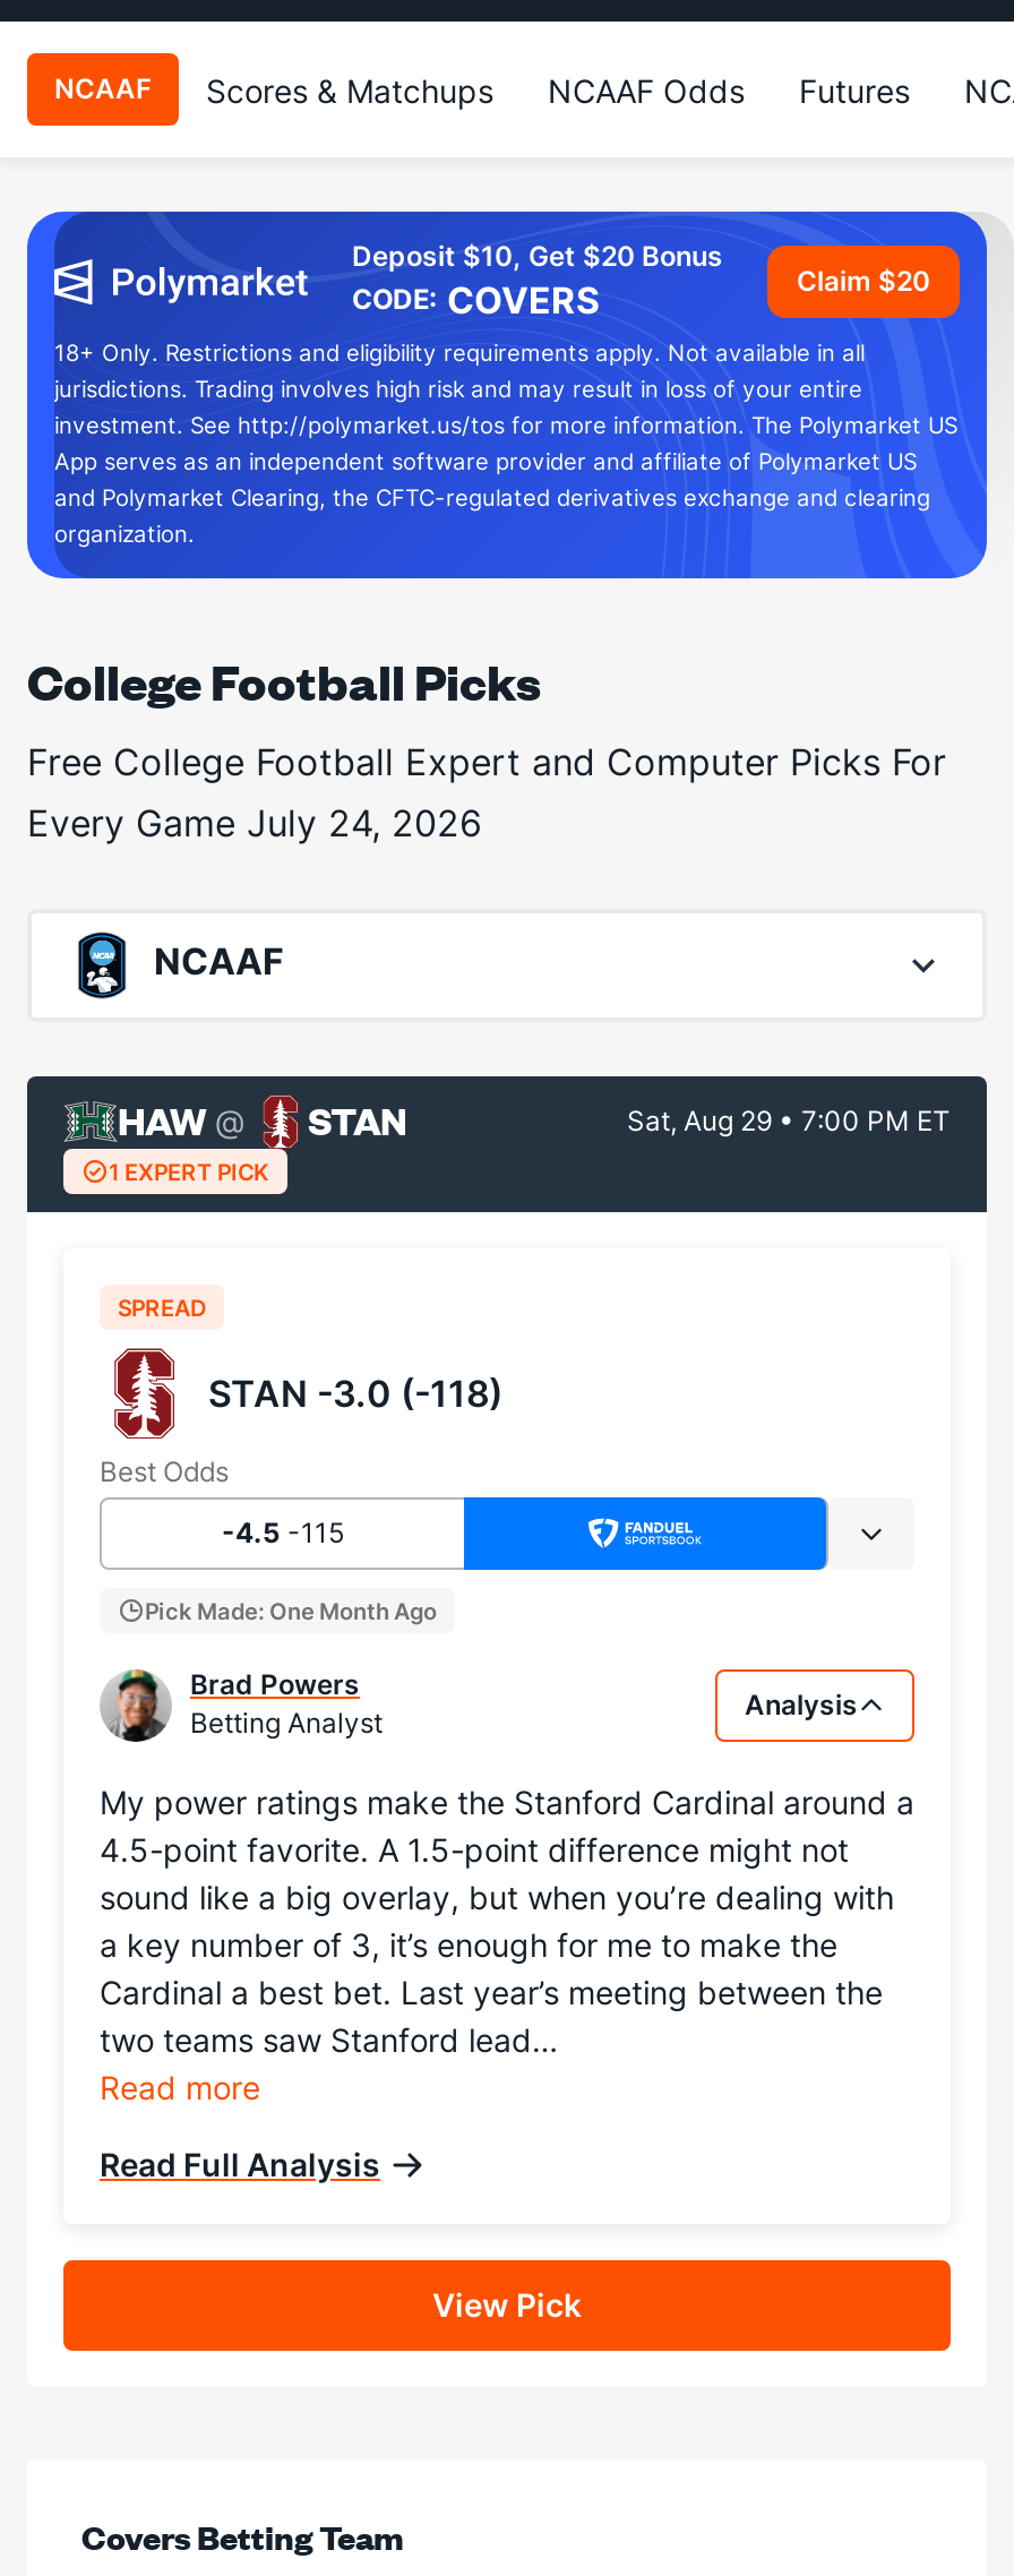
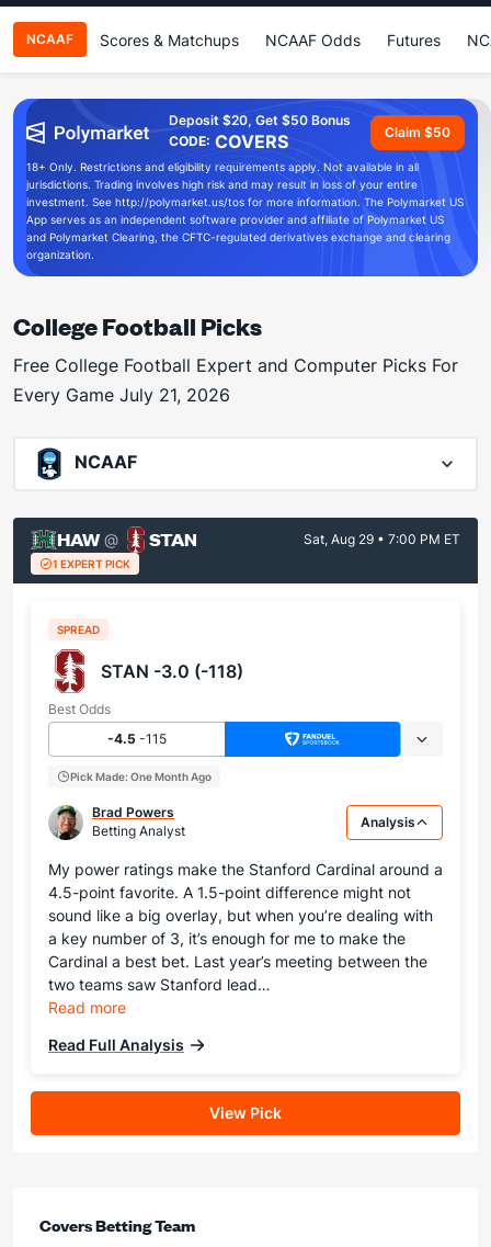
- Deposit $10, Get $20 Bonus
+ Deposit $20, Get $50 Bonus

- Claim $20
+ Claim $50

- Every Game July 24, 2026
+ Every Game July 21, 2026
